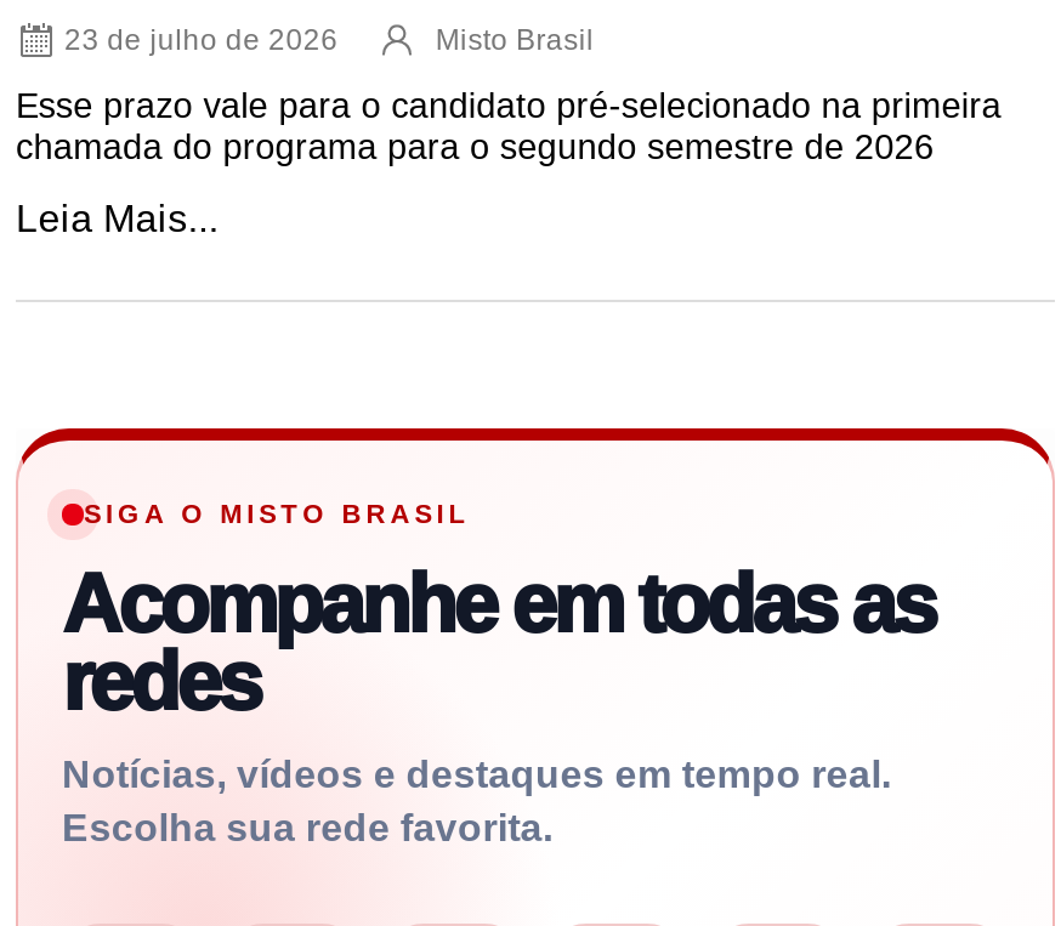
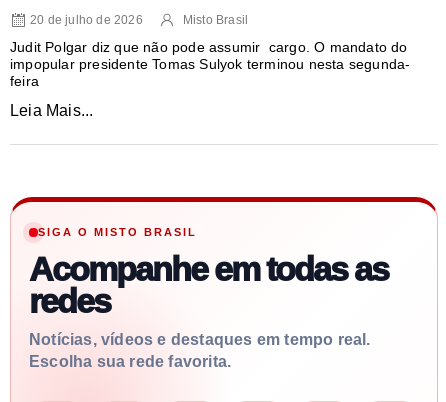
- 23 de julho de 2026
+ 20 de julho de 2026

- Esse prazo vale para o candidato pré-selecionado na primeira
- chamada do programa para o segundo semestre de 2026
+ Judit Polgar diz que não pode assumir cargo. O mandato do
+ impopular presidente Tomas Sulyok terminou nesta segunda-
+ feira
